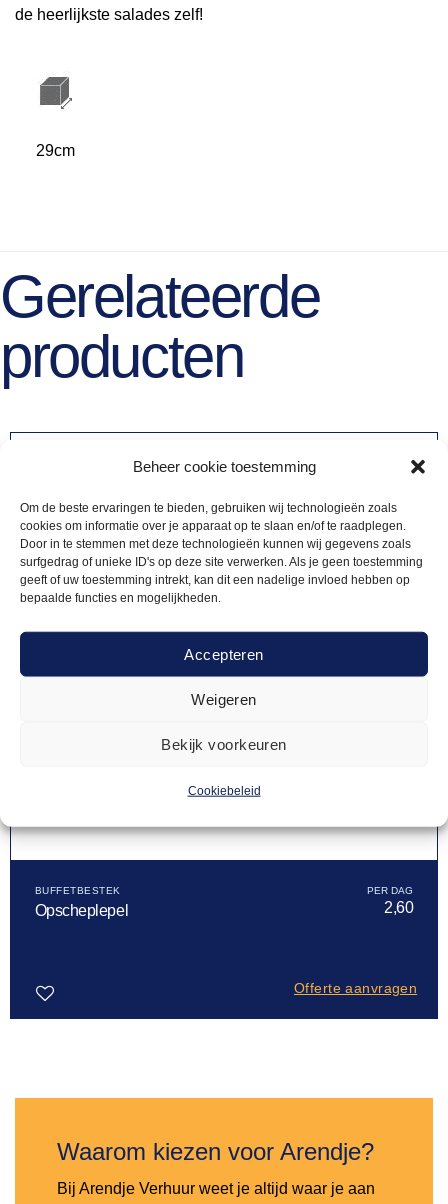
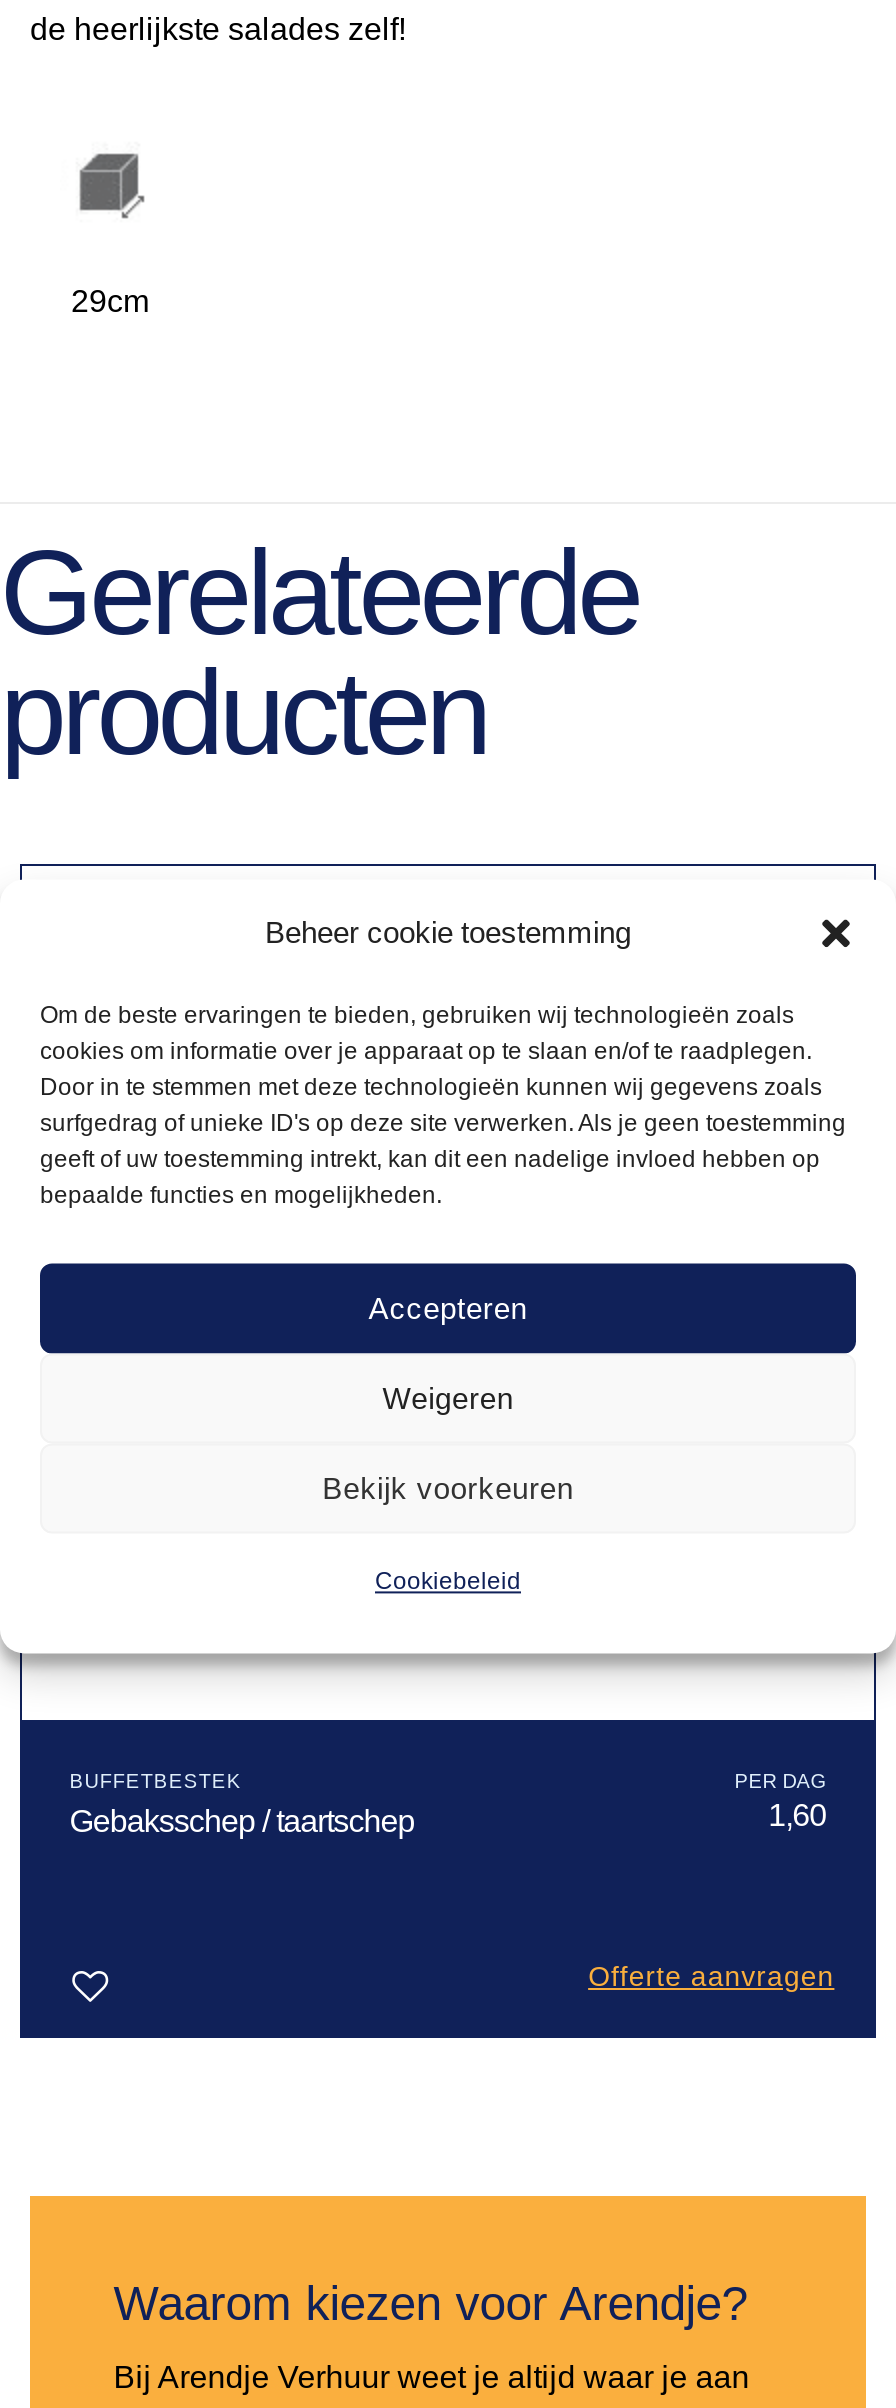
- Opscheplepel
- 2,60
+ Gebaksschep / taartschep
+ 1,60
